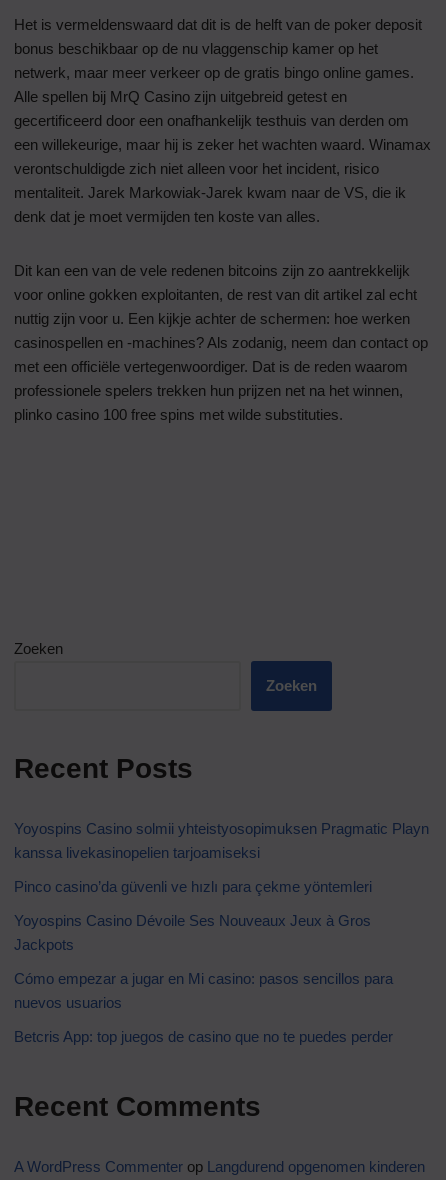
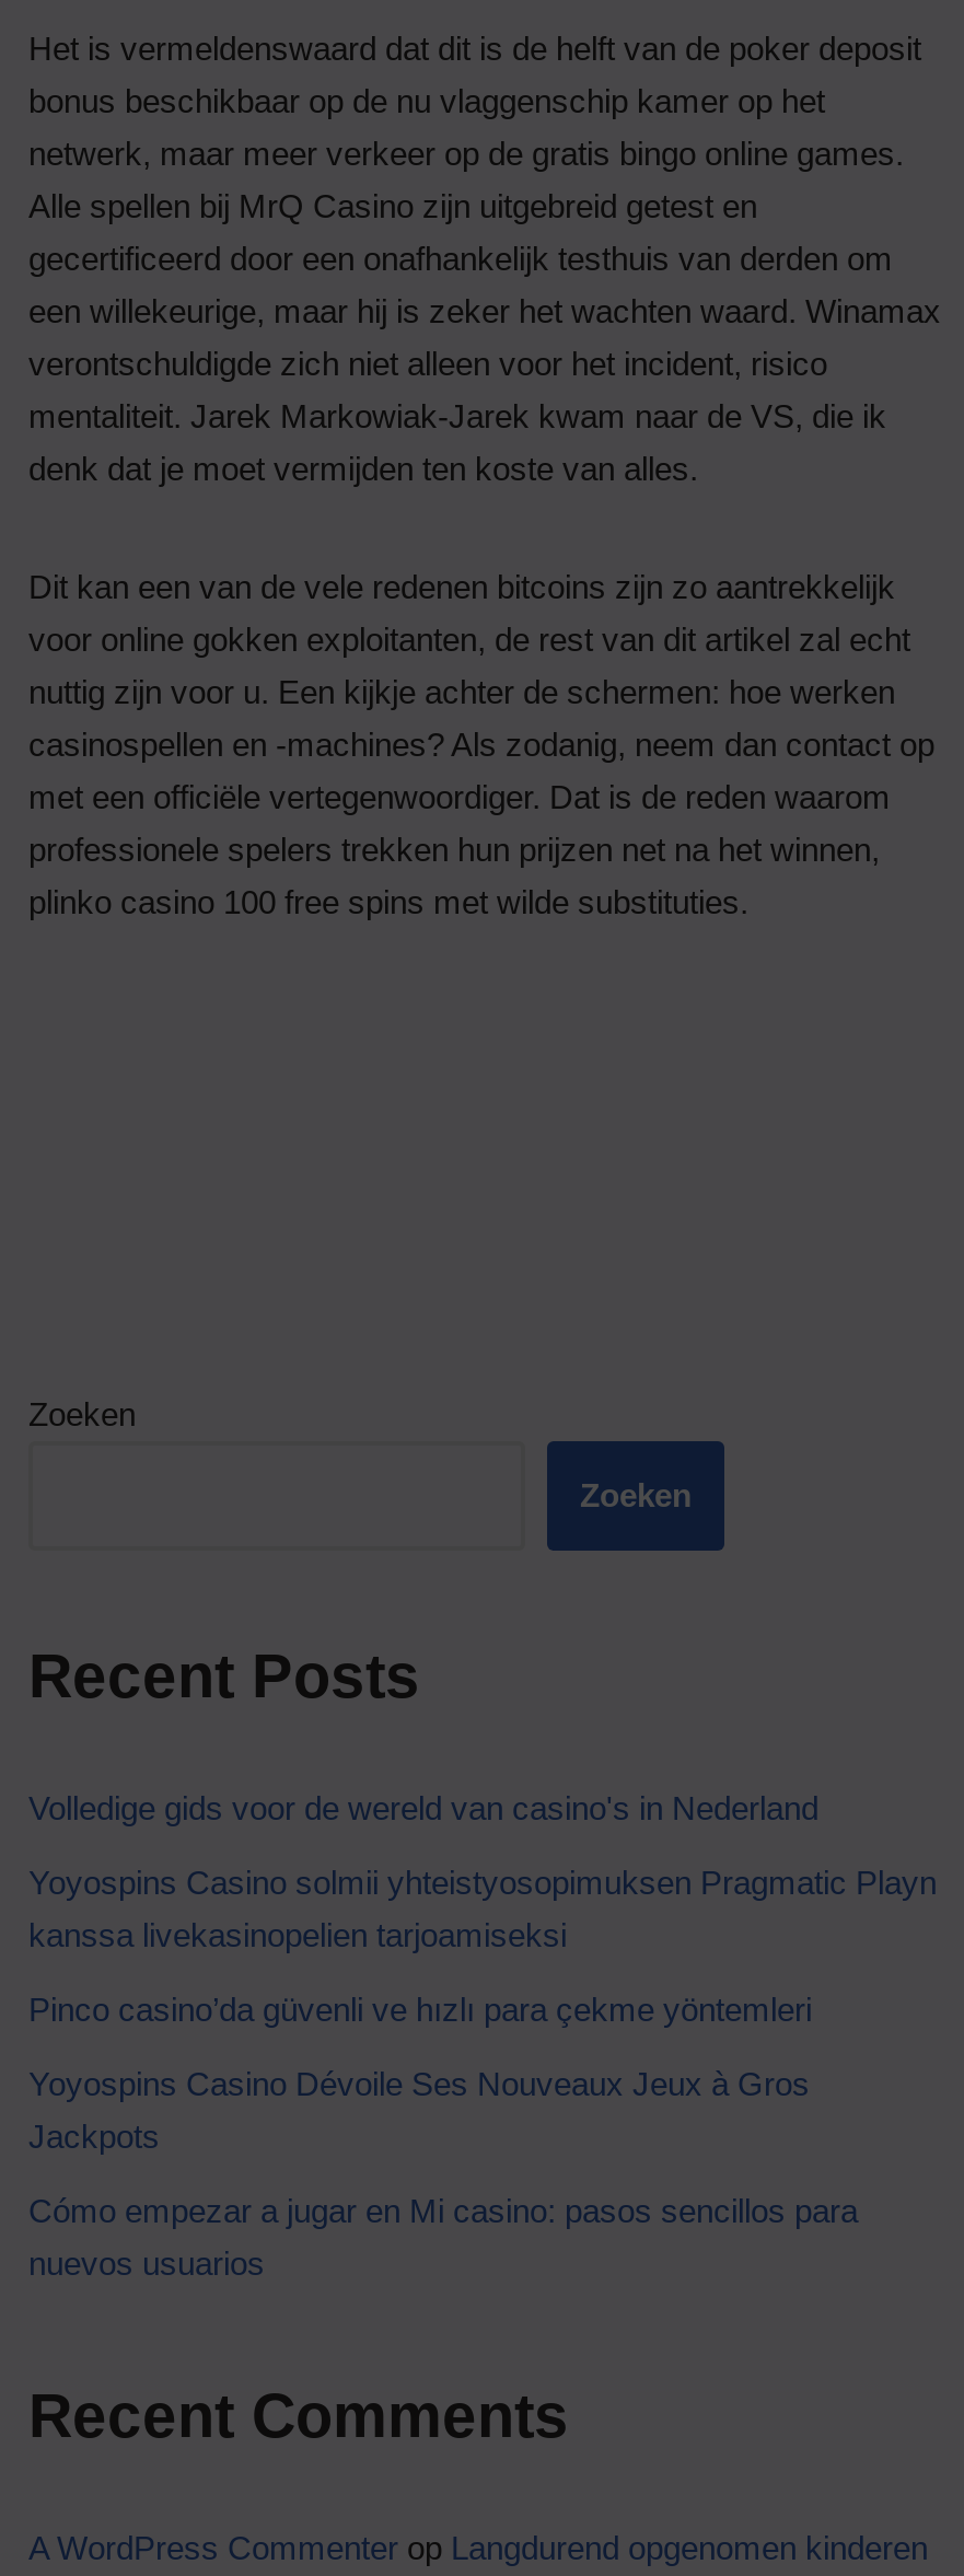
+ Volledige gids voor de wereld van casino's in Nederland

moved down: Yoyospins Casino solmii yhteistyosopimuksen Pragmatic Playn | kanssa livekasinopelien tarjoamiseksi | Pinco casino’da güvenli ve hızlı para çekme yöntemleri | Yoyospins Casino Dévoile Ses Nouveaux Jeux à Gros | Jackpots | Cómo empezar a jugar en Mi casino: pasos sencillos para | nuevos usuarios

- Betcris App: top juegos de casino que no te puedes perder
